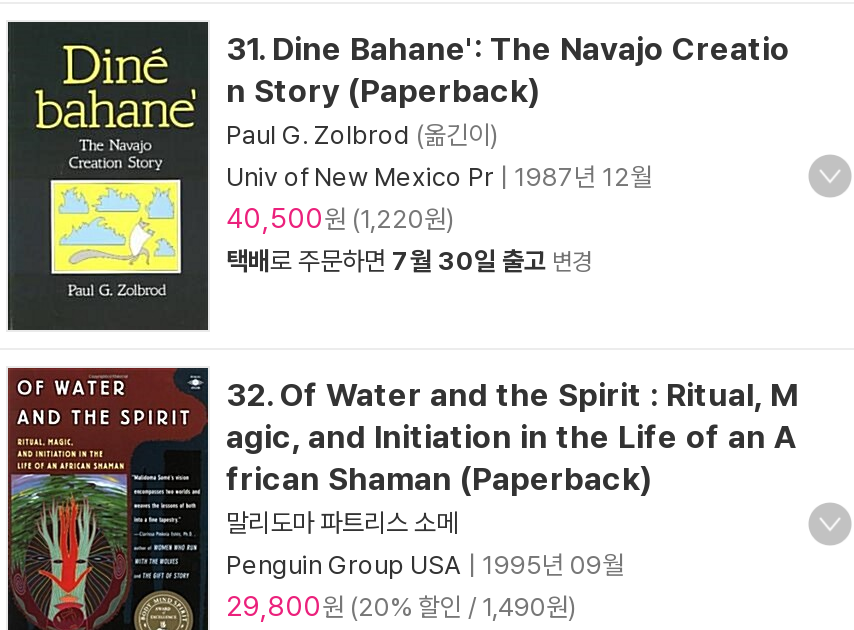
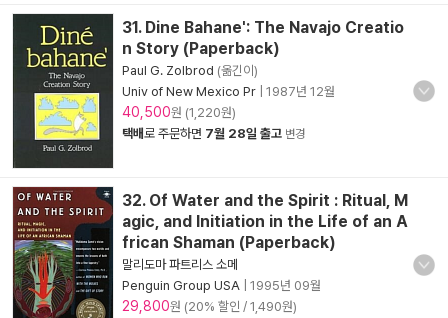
- 택배로 주문하면 7월 30일 출고 변경
+ 택배로 주문하면 7월 28일 출고 변경
